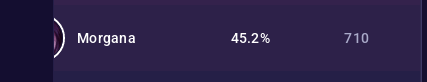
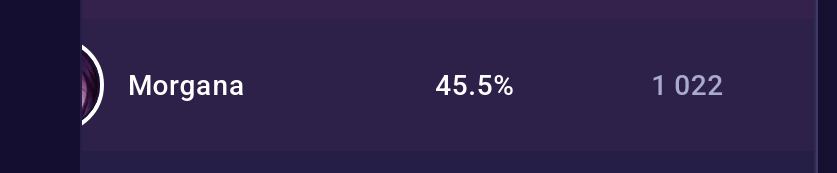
- 45.2%
+ 45.5%

- 710
+ 1 022
